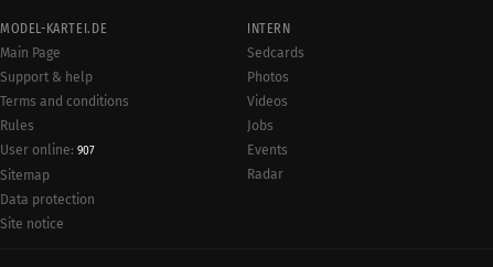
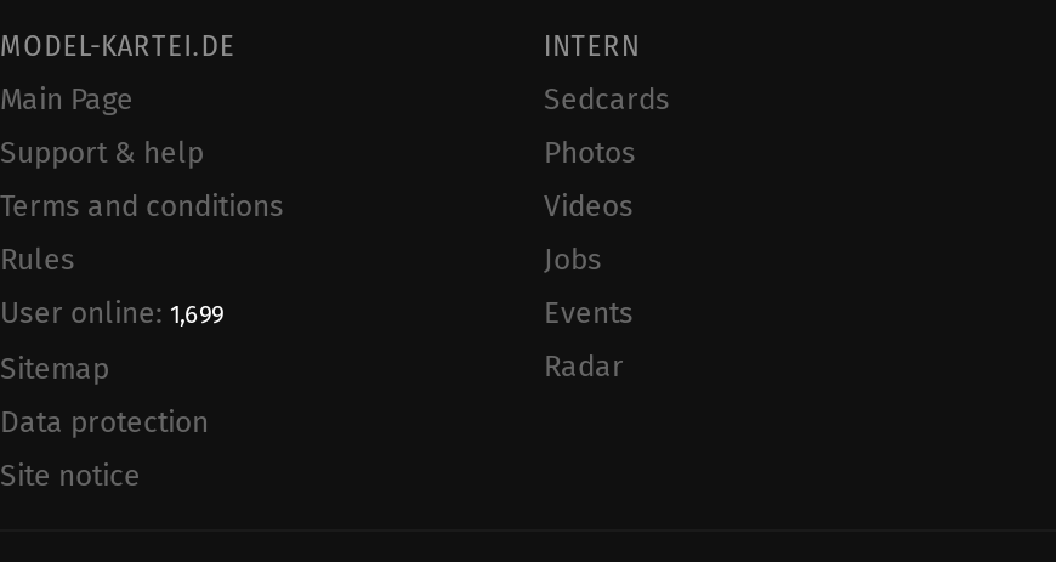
- User online: 907
+ User online: 1,699
